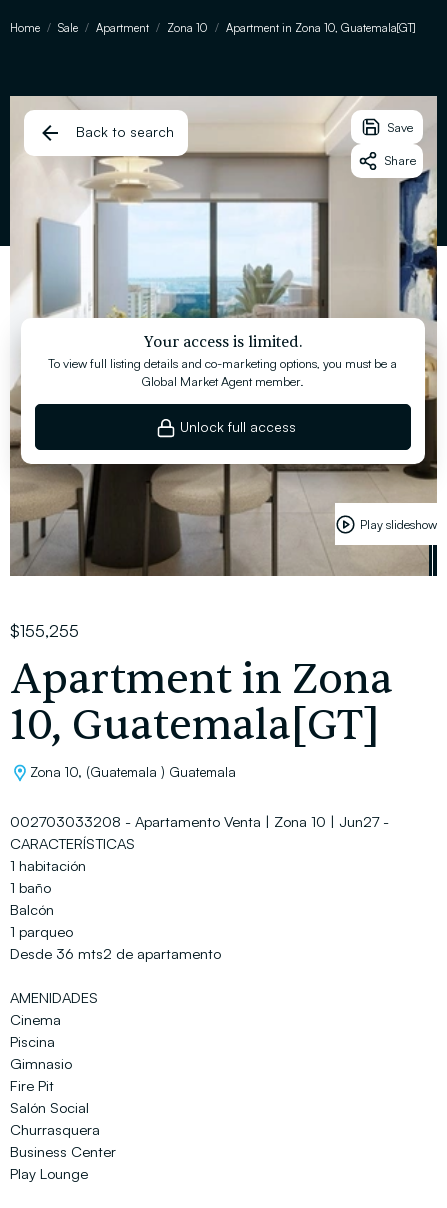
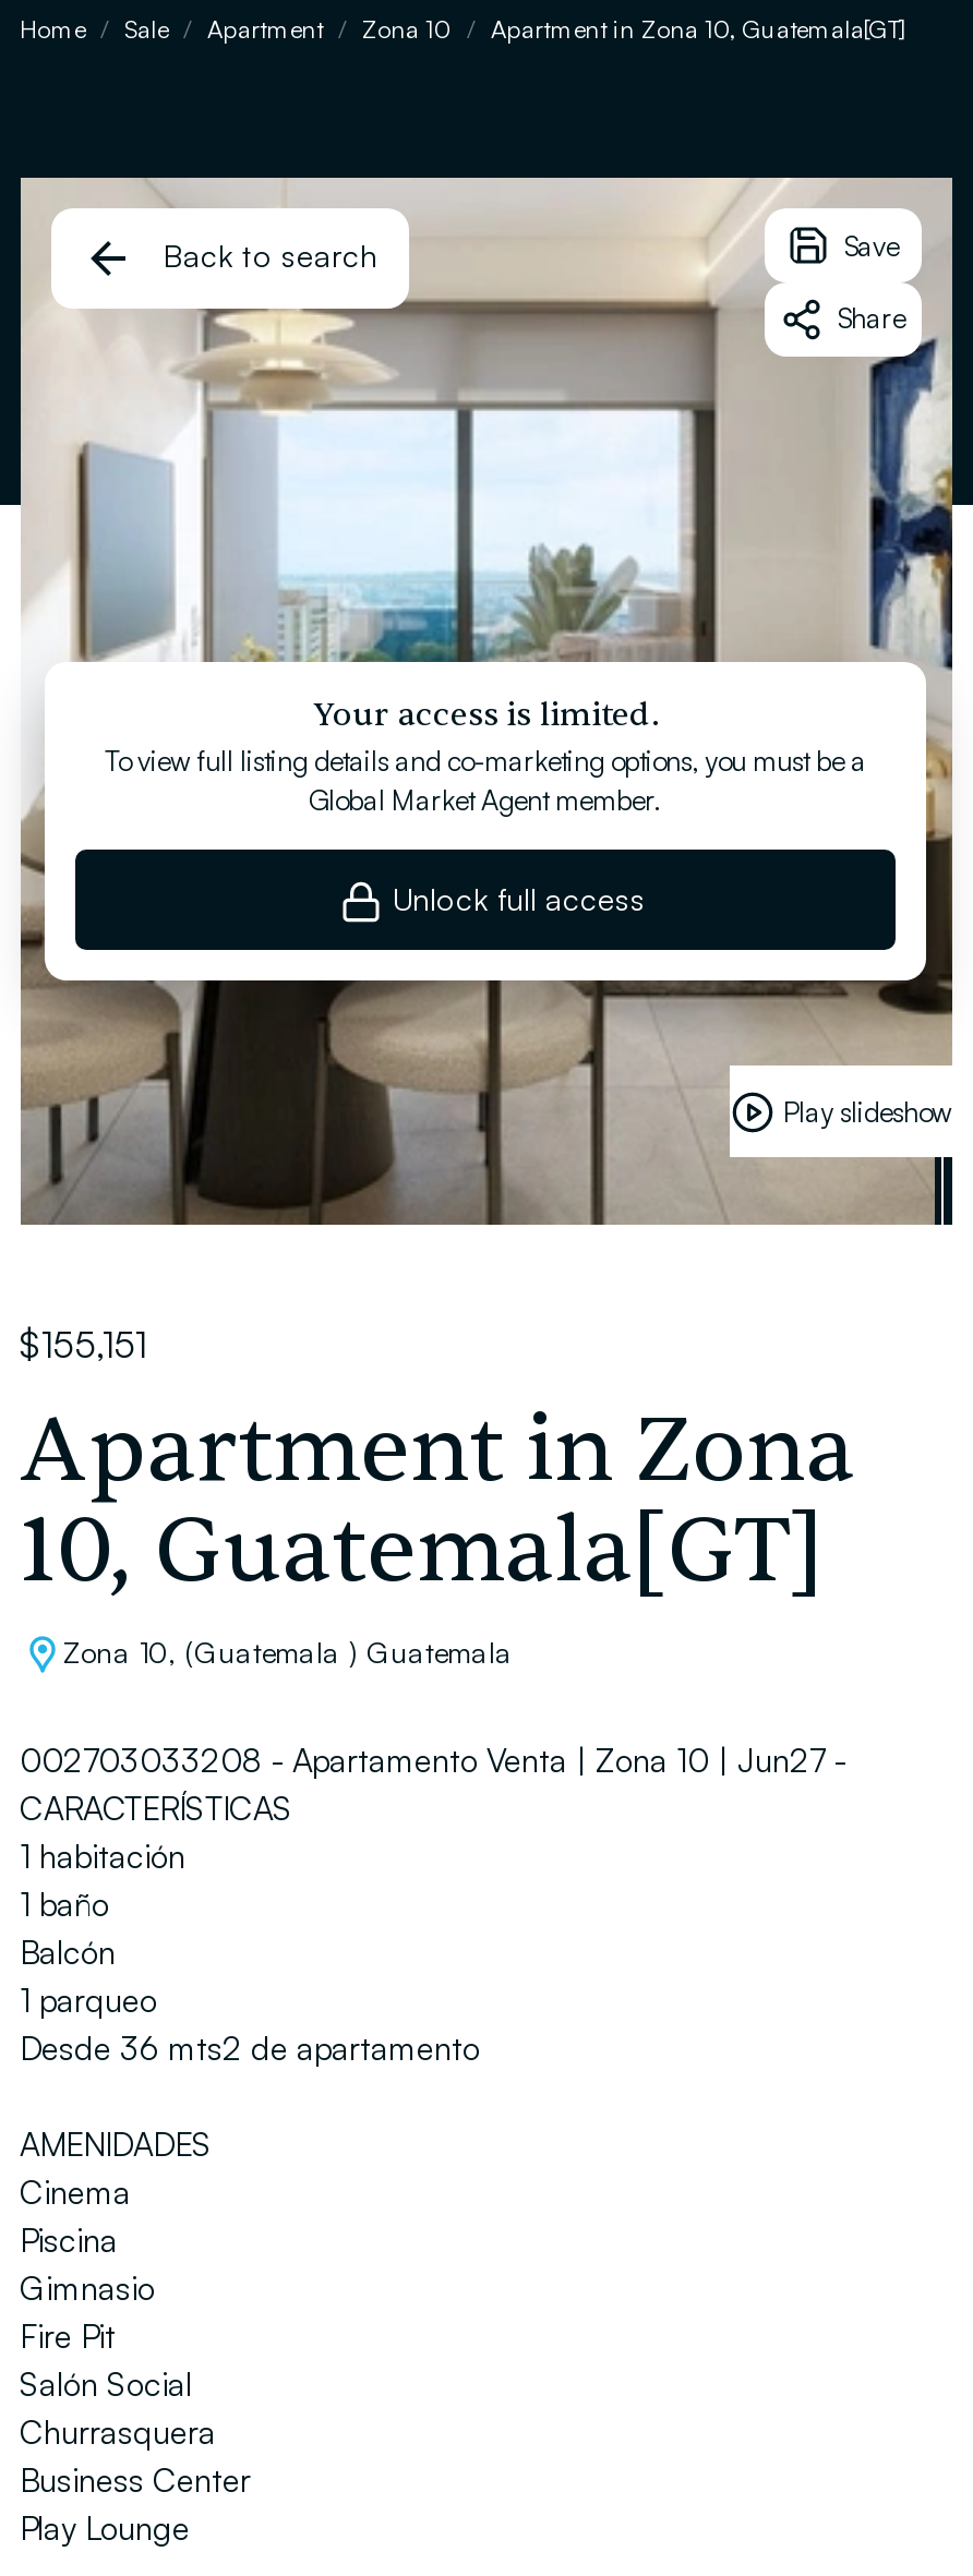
- $155,255
+ $155,151
